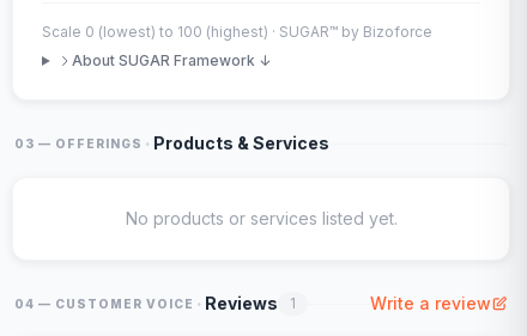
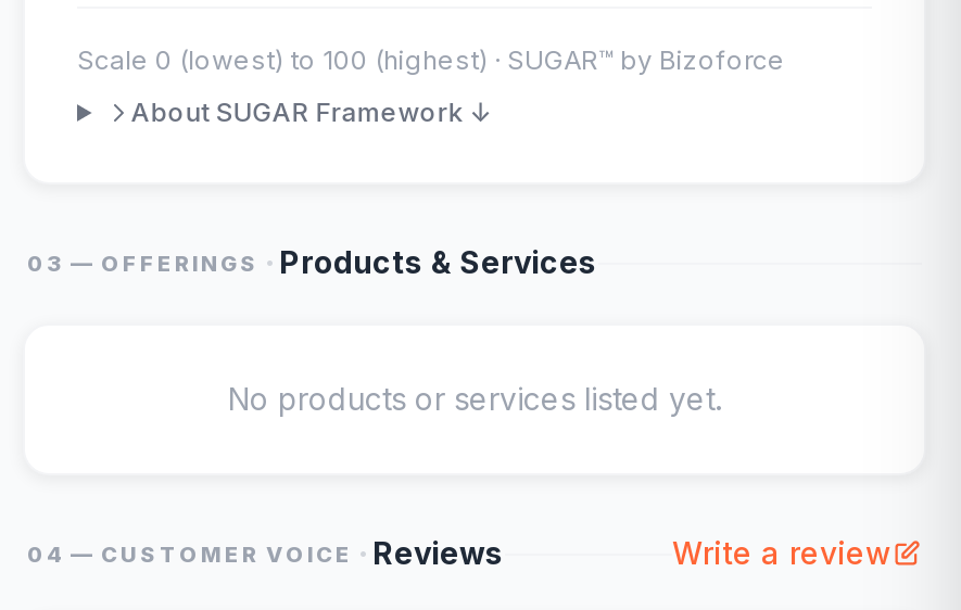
- 1
